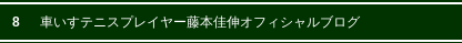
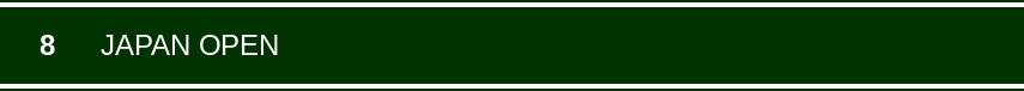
- 車いすテニスプレイヤー藤本佳伸オフィシャルブログ
+ JAPAN OPEN
